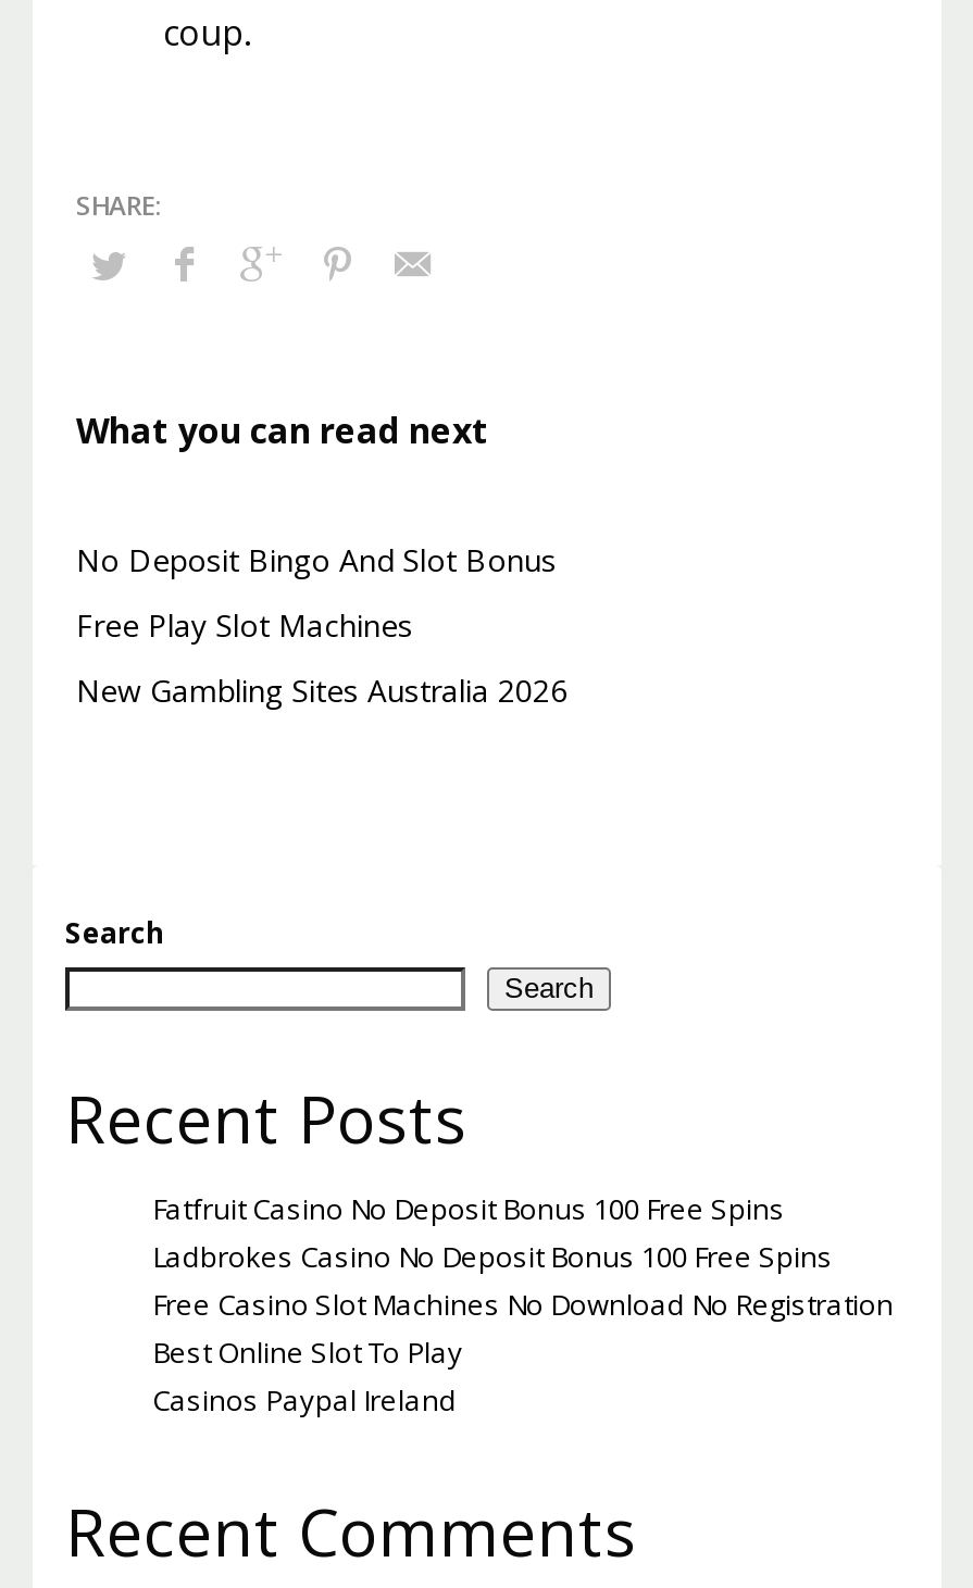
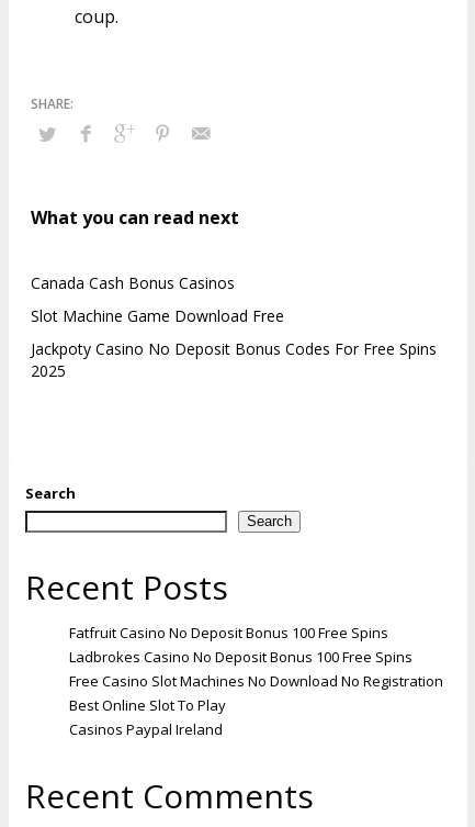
- No Deposit Bingo And Slot Bonus
+ Canada Cash Bonus Casinos

- Free Play Slot Machines
+ Slot Machine Game Download Free

- New Gambling Sites Australia 2026
+ Jackpoty Casino No Deposit Bonus Codes For Free Spins
+ 2025
